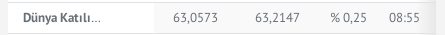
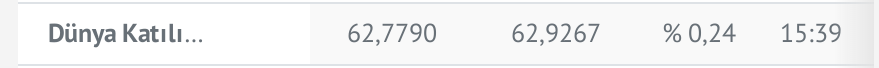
- 63,0573
+ 62,7790

- 63,2147
+ 62,9267

- % 0,25
+ % 0,24

- 08:55
+ 15:39
